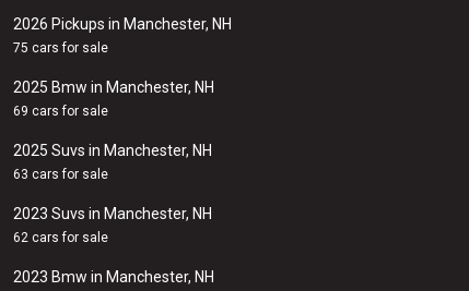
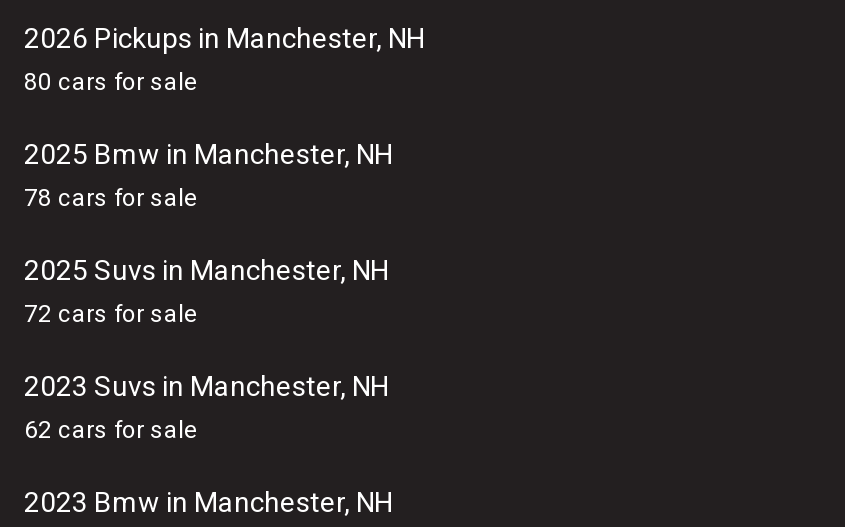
- 75 cars for sale
+ 80 cars for sale

- 69 cars for sale
+ 78 cars for sale

- 63 cars for sale
+ 72 cars for sale
